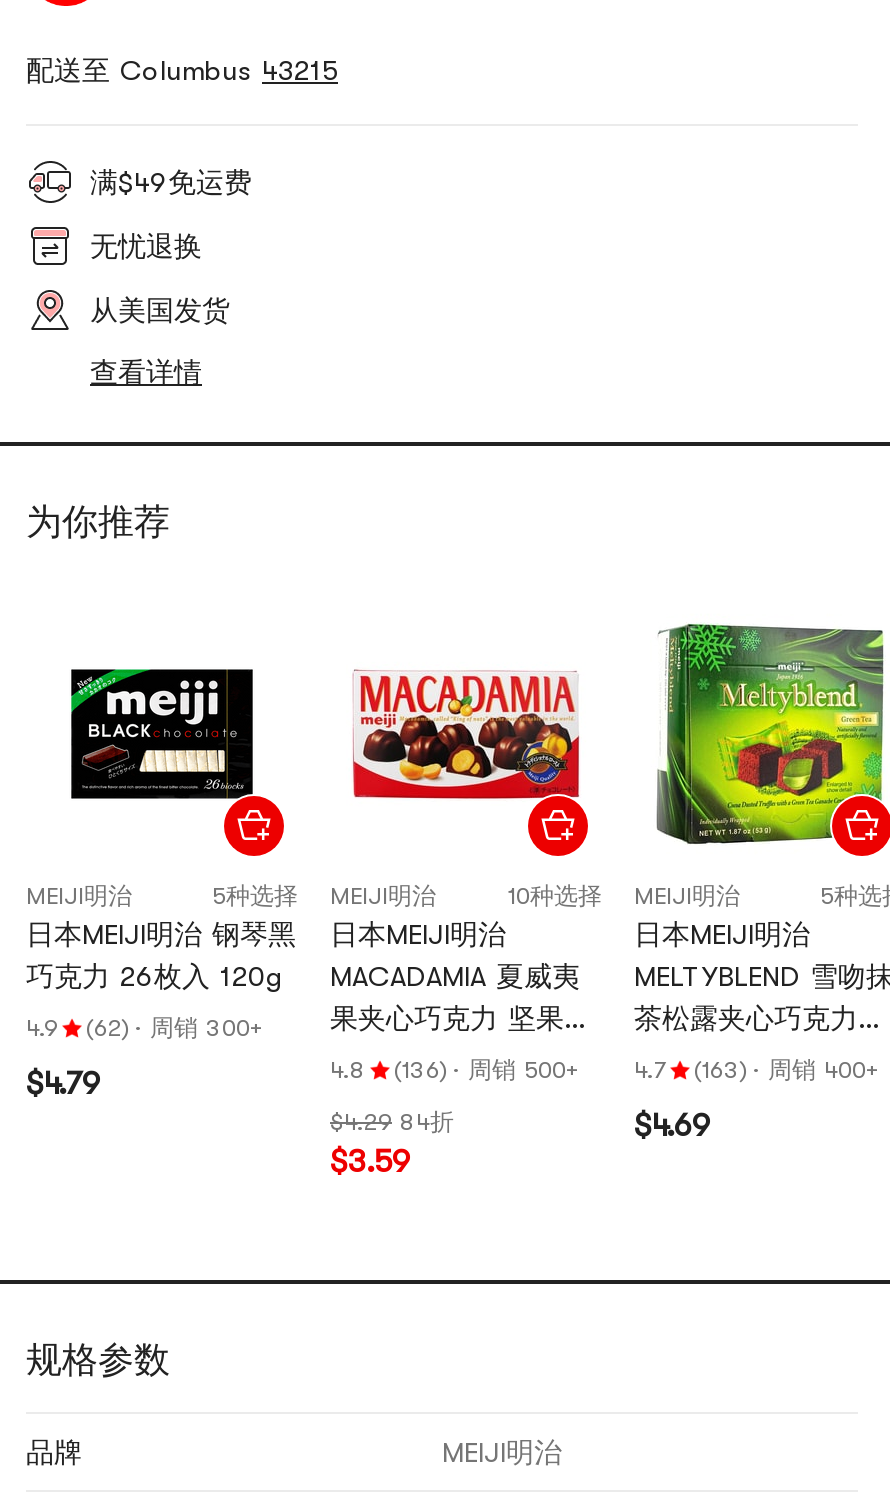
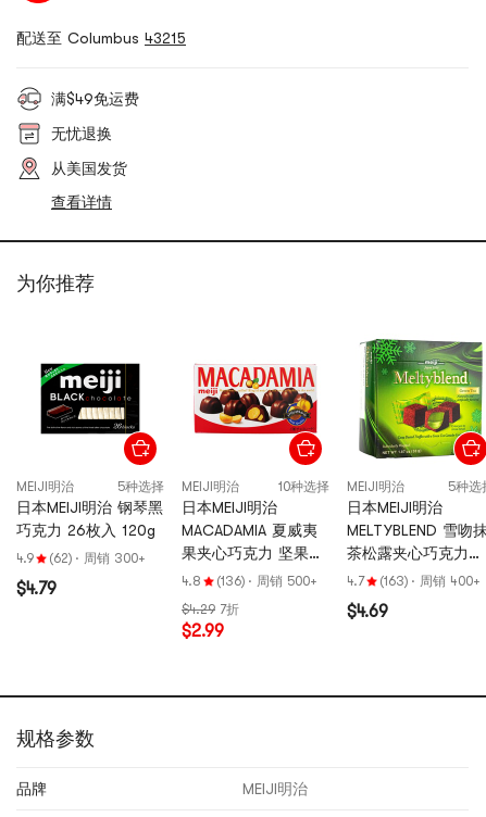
- $4.29 84折
+ $4.29 7折

- $3.59
+ $2.99
